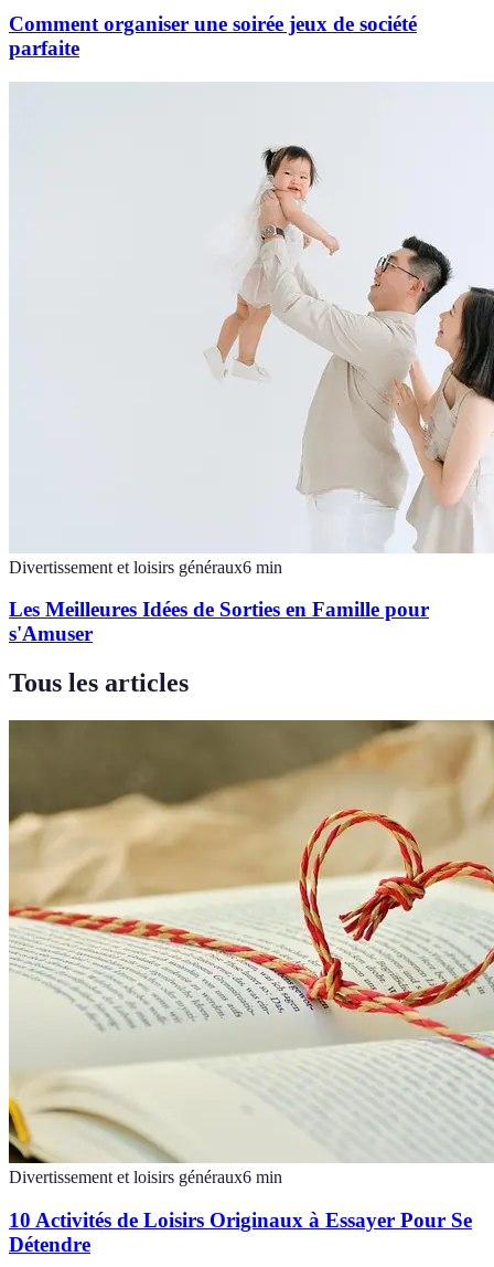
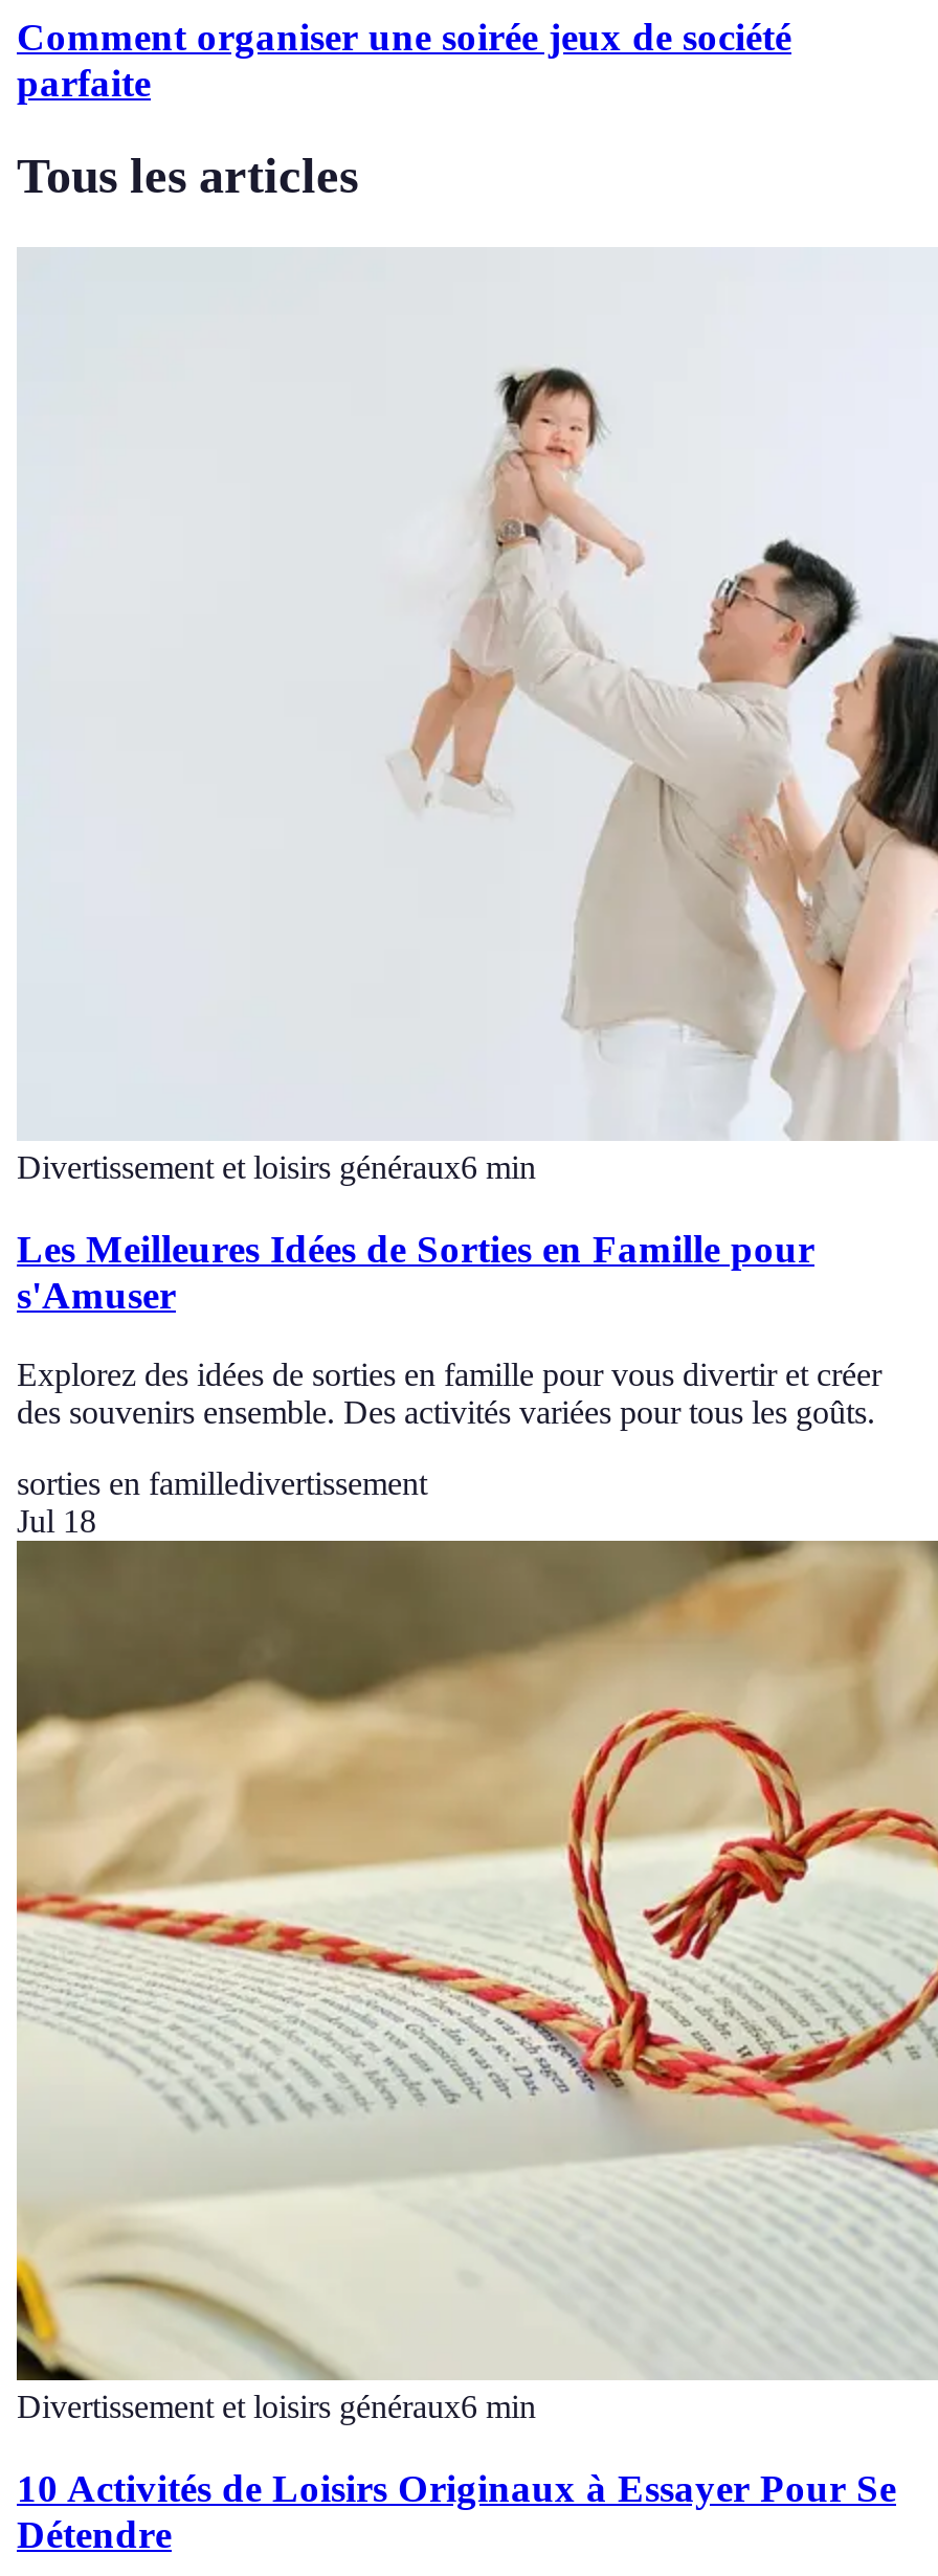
+ Explorez des idées de sorties en famille pour vous divertir et créer
+ des souvenirs ensemble. Des activités variées pour tous les goûts.
+ sorties en familledivertissement
+ Jul 18

moved up: Tous les articles
